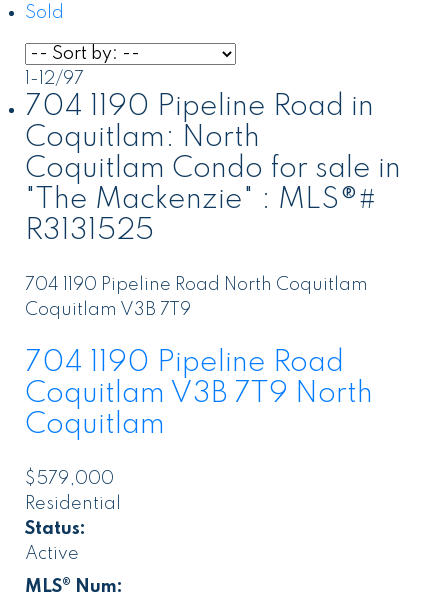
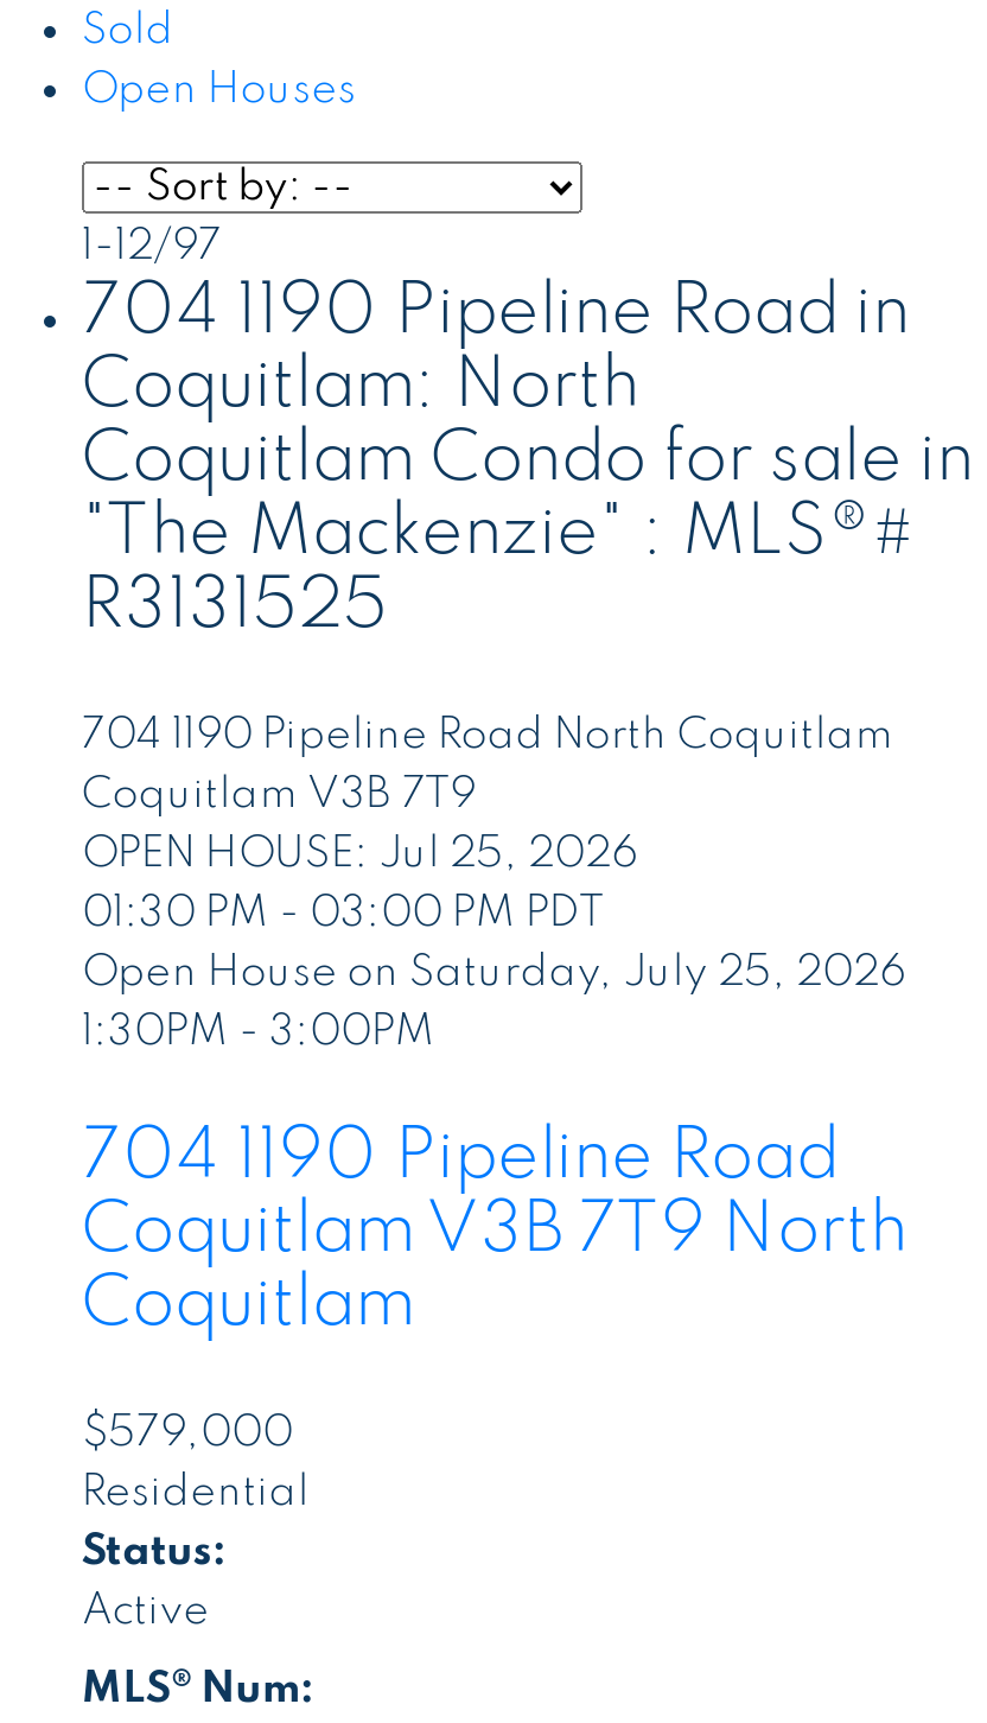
+ Open Houses

+ OPEN HOUSE: Jul 25, 2026
+ 01:30 PM - 03:00 PM PDT
+ Open House on Saturday, July 25, 2026
+ 1:30PM - 3:00PM
